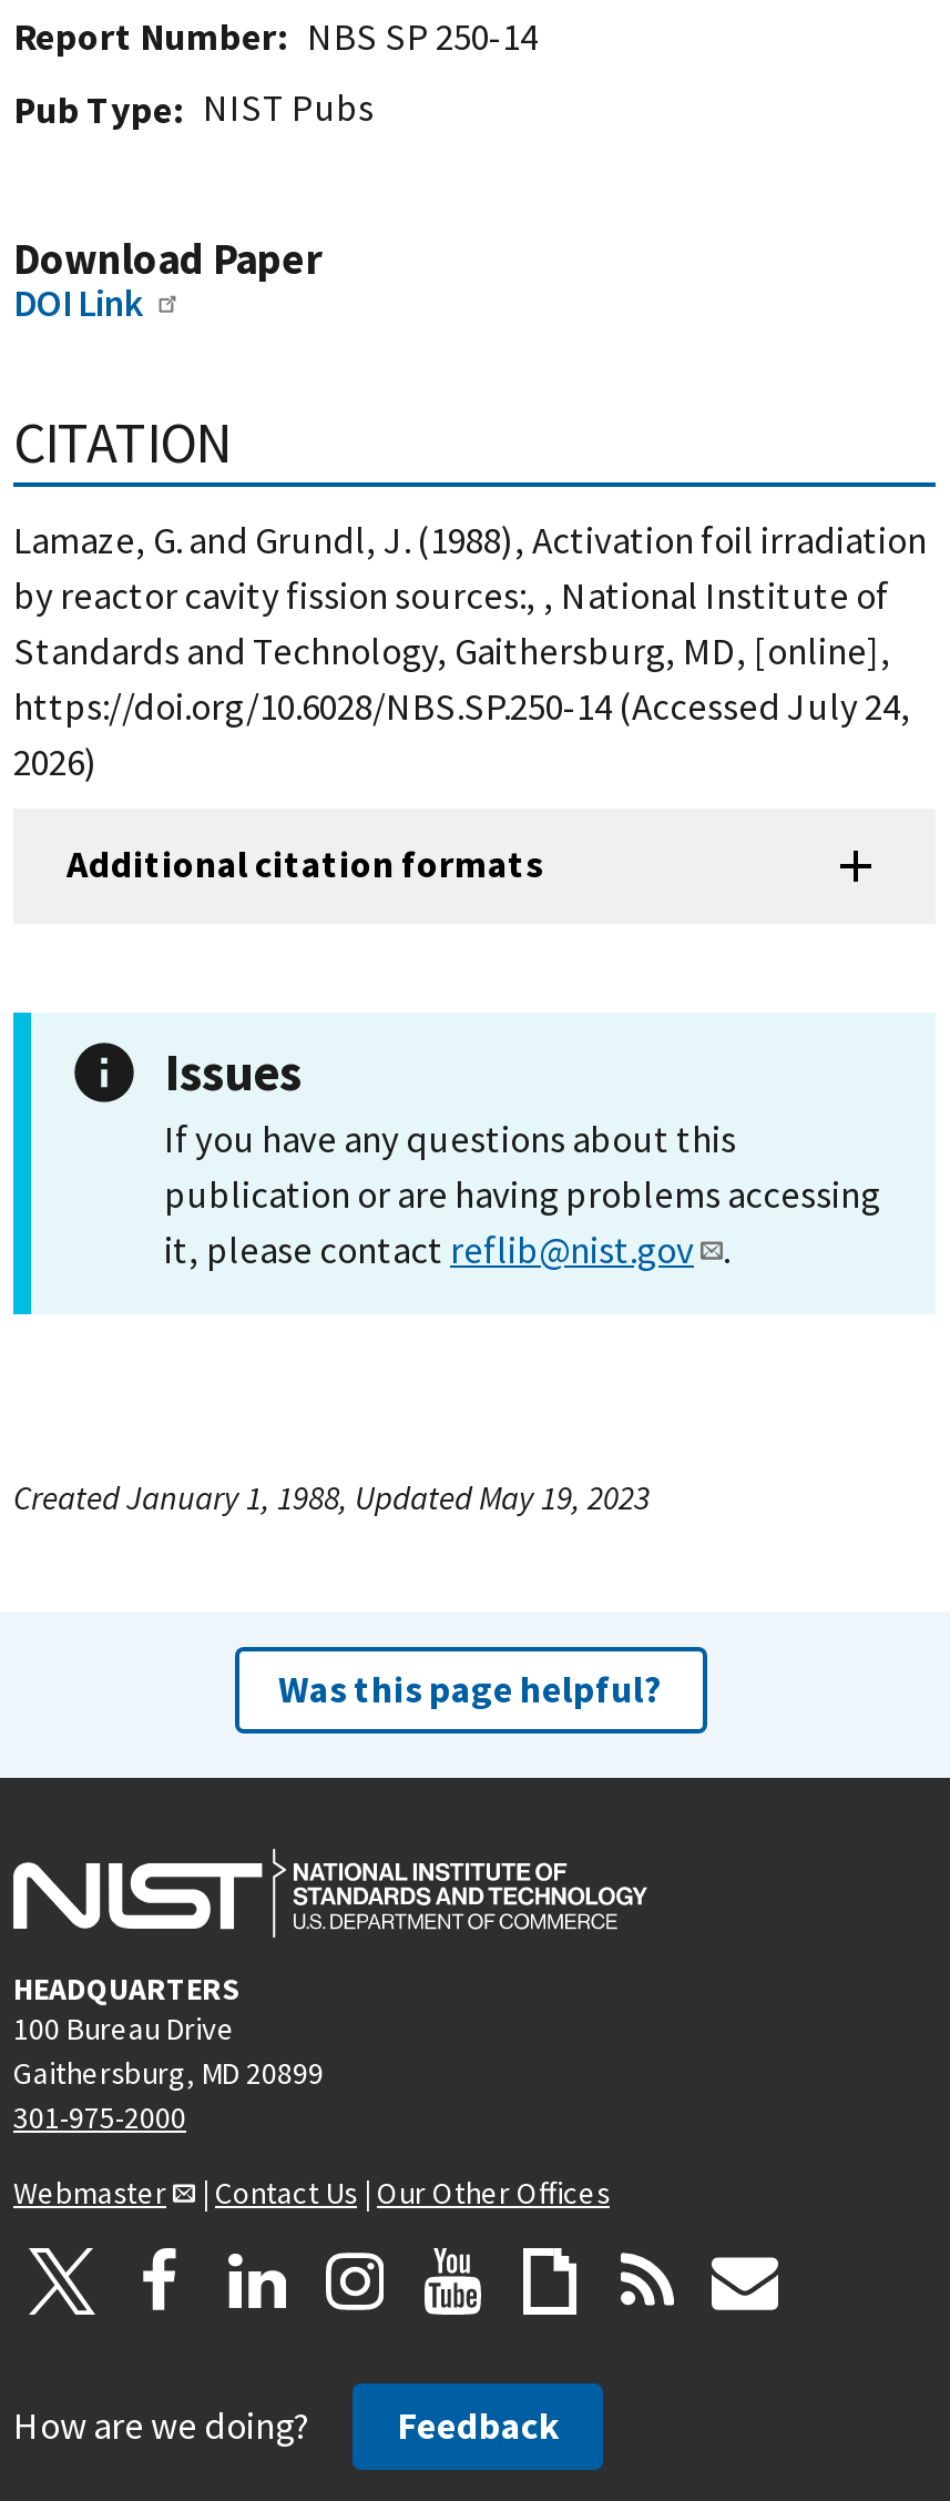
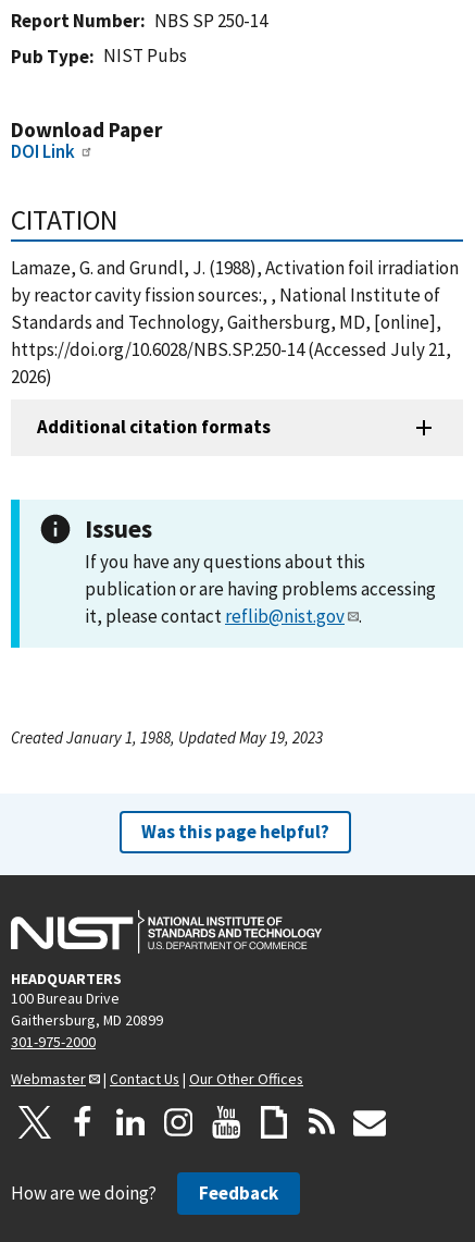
- https://doi.org/10.6028/NBS.SP.250-14 (Accessed July 24,
+ https://doi.org/10.6028/NBS.SP.250-14 (Accessed July 21,
